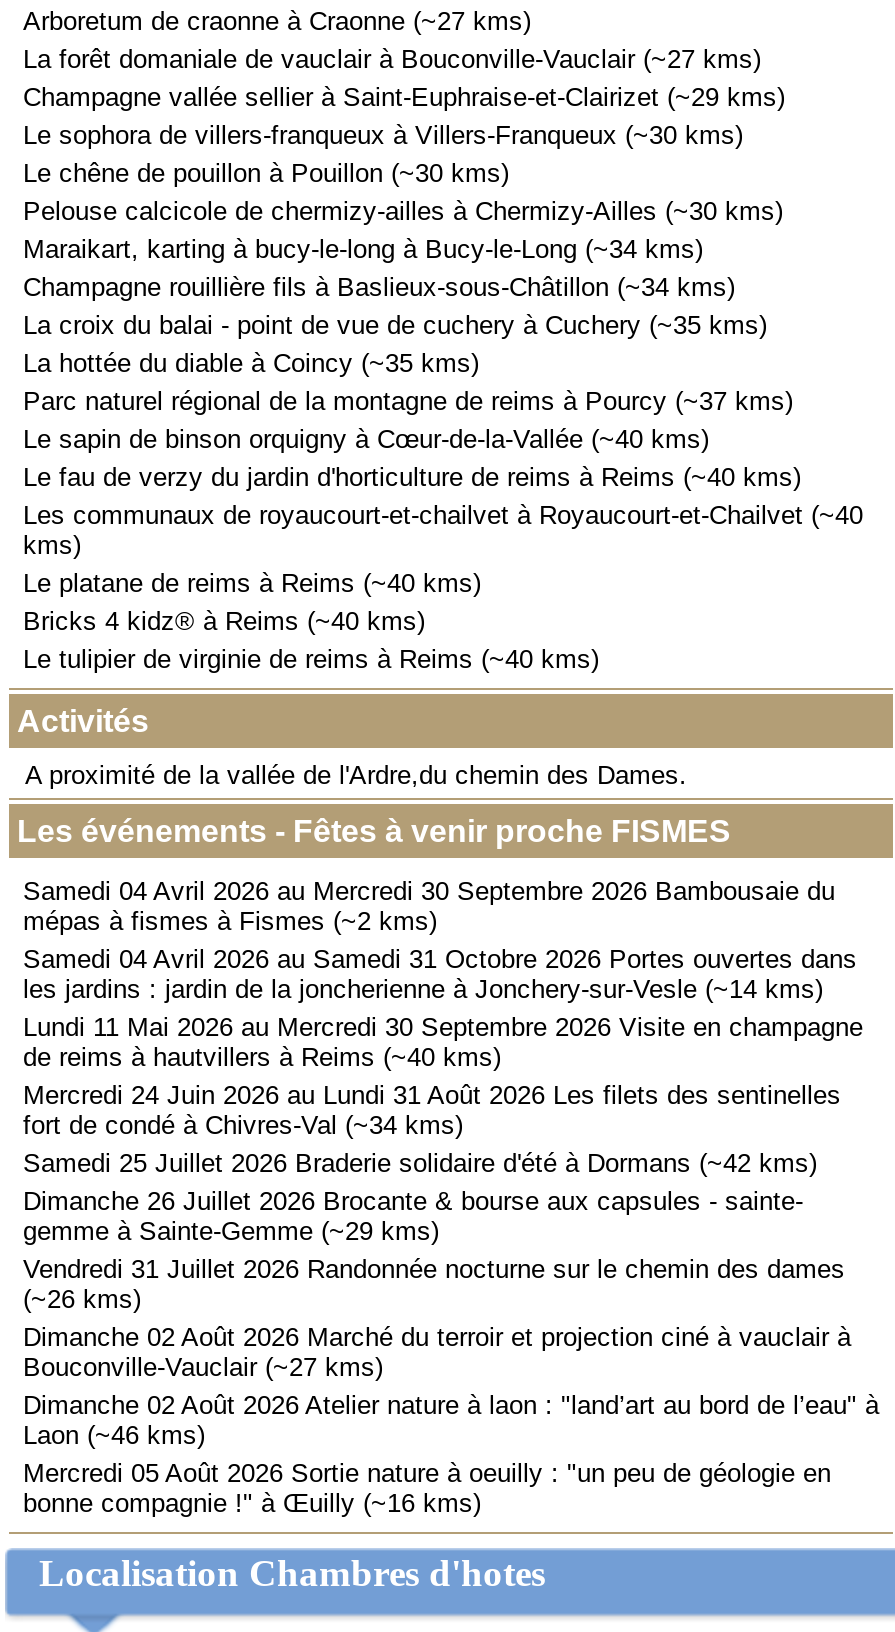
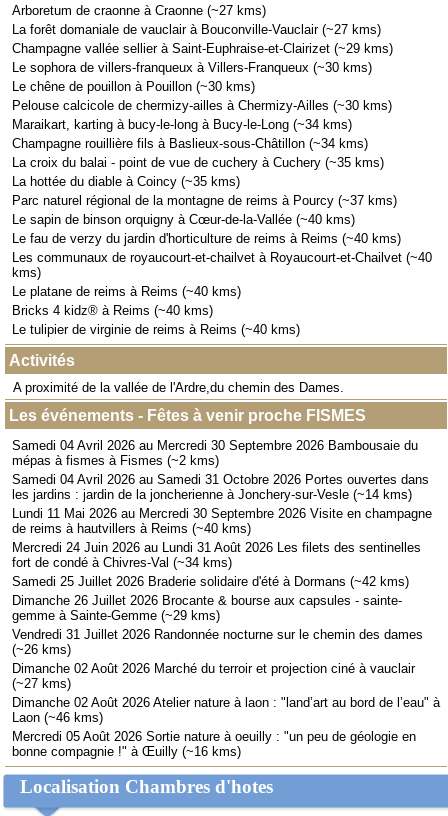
- Dimanche 02 Août 2026 Marché du terroir et projection ciné à vauclair à
- Bouconville-Vauclair (~27 kms)
+ Dimanche 02 Août 2026 Marché du terroir et projection ciné à vauclair
+ (~27 kms)
